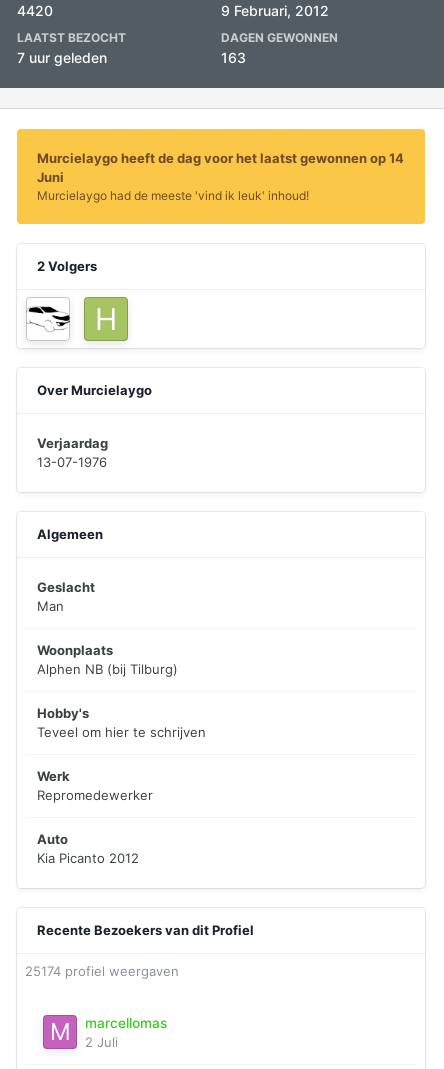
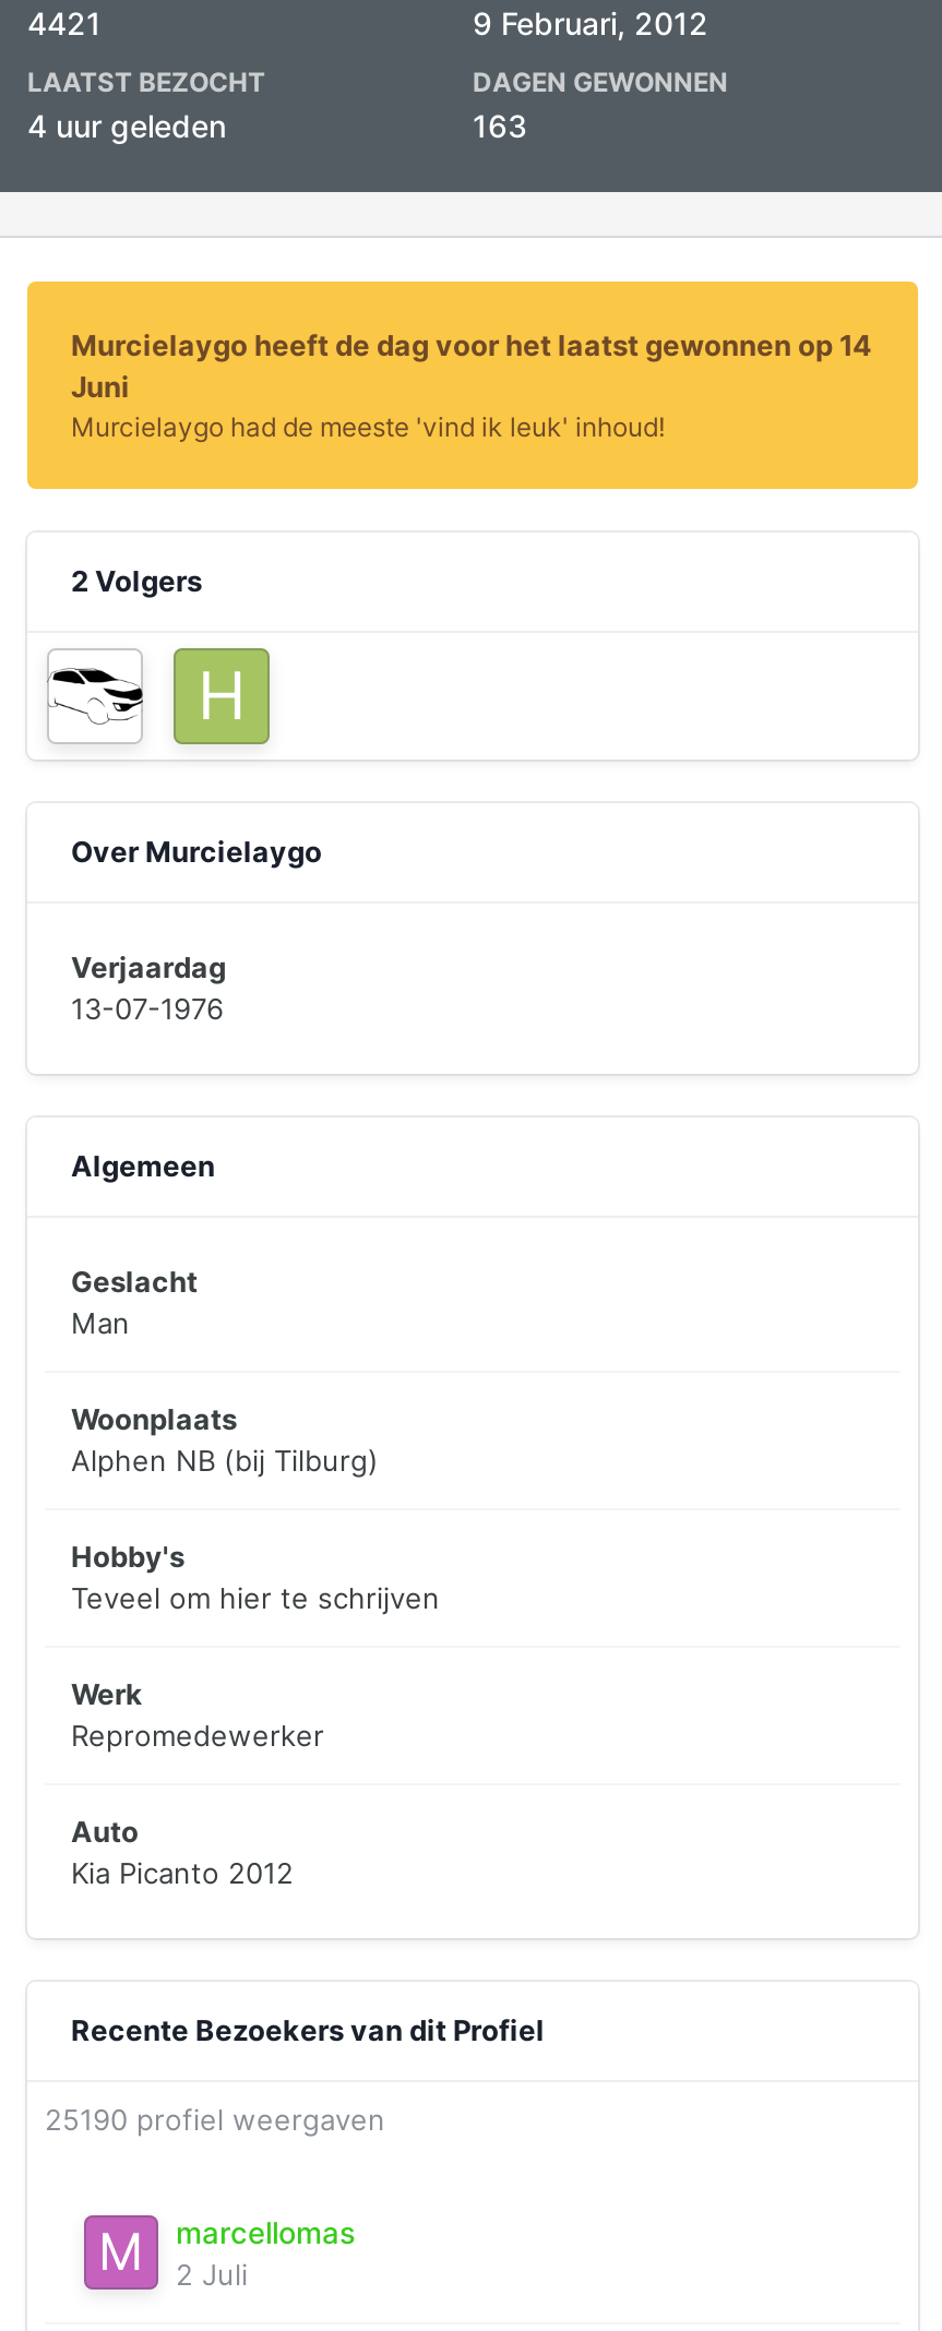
- 4420
+ 4421

- 7 uur geleden
+ 4 uur geleden

- 25174 profiel weergaven
+ 25190 profiel weergaven
